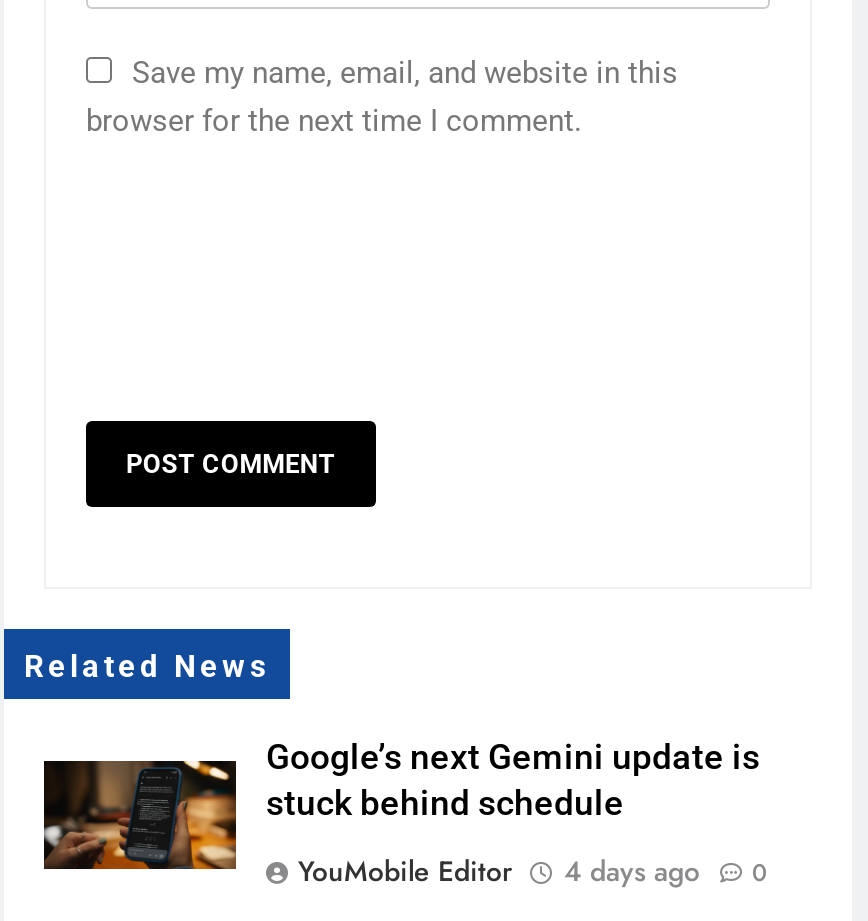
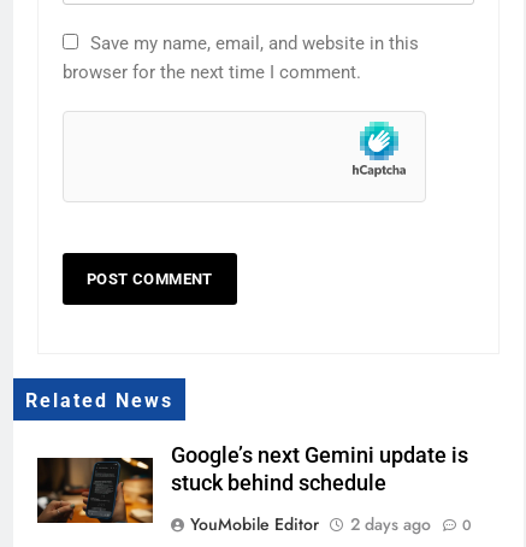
+ [image]

- YouMobile Editor 4 days ago 0
+ YouMobile Editor 2 days ago 0
